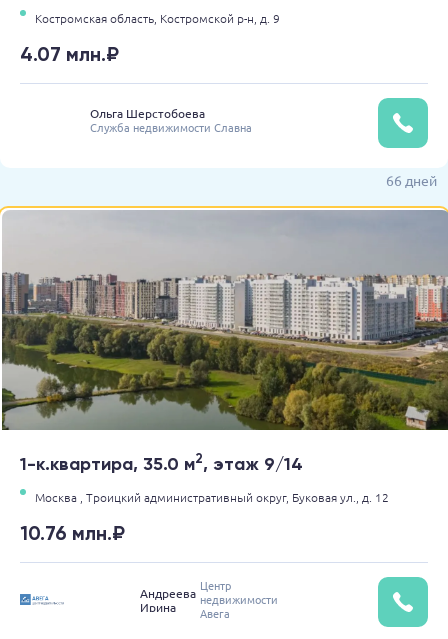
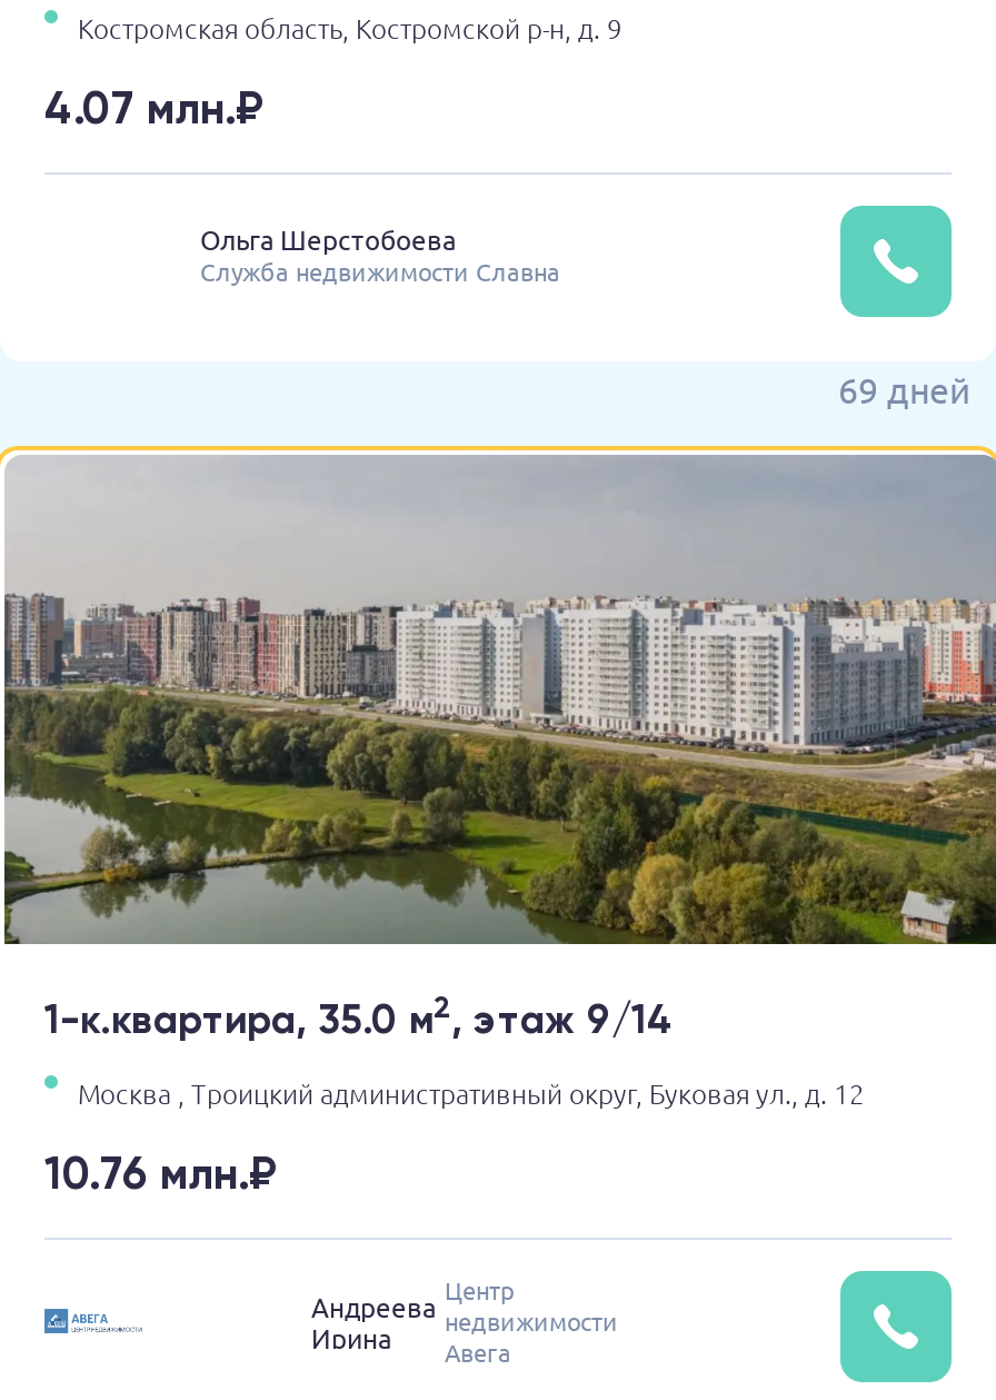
- 66 дней
+ 69 дней
